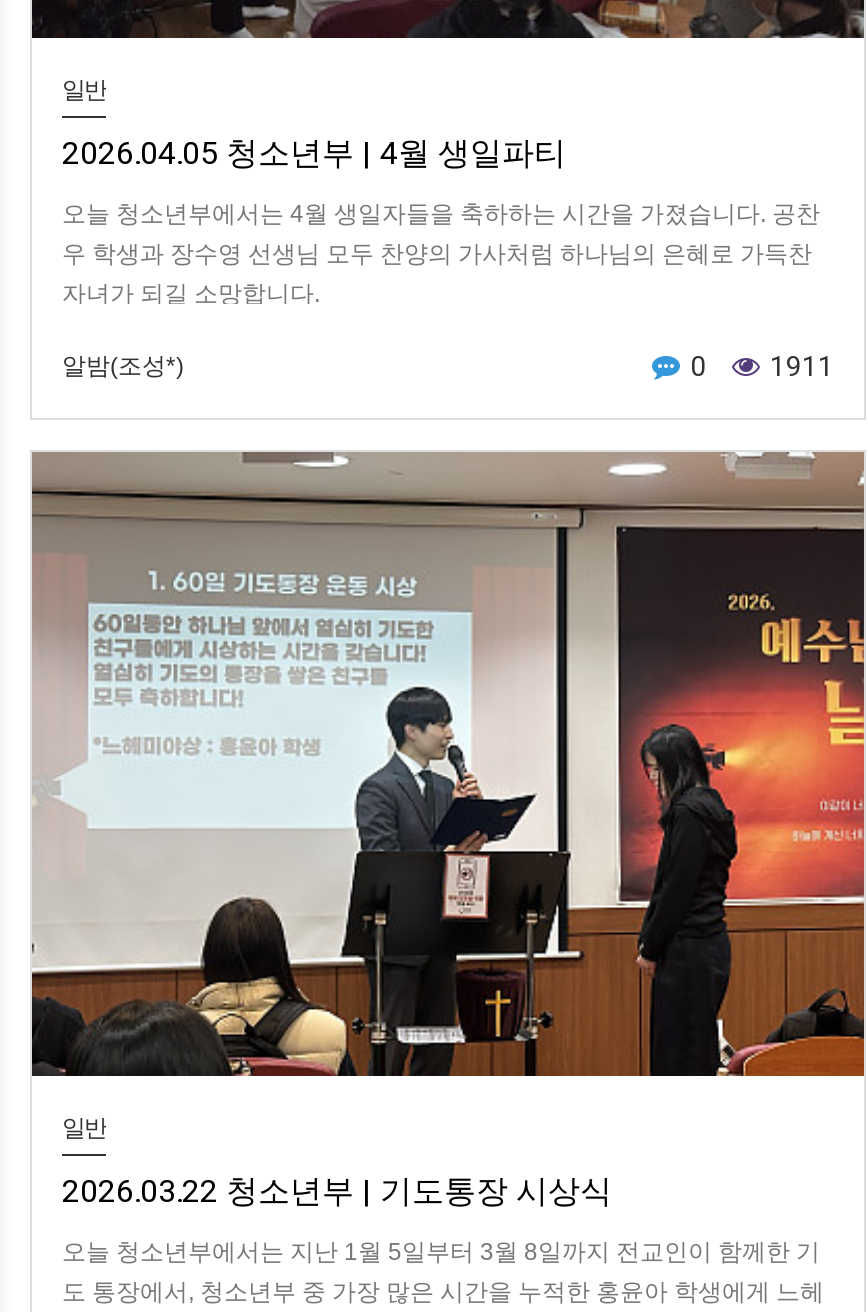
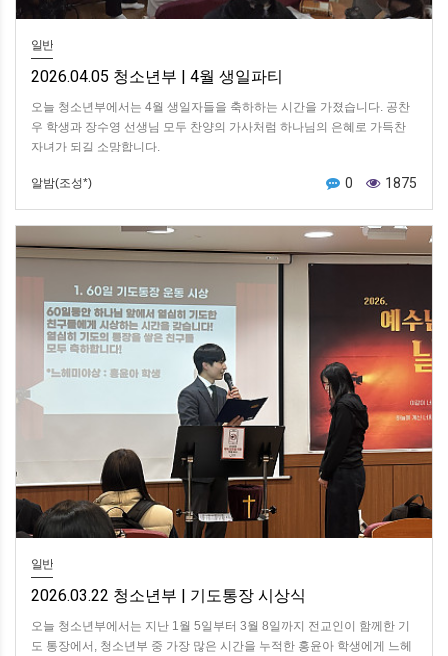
- 0 1911
+ 0 1875
